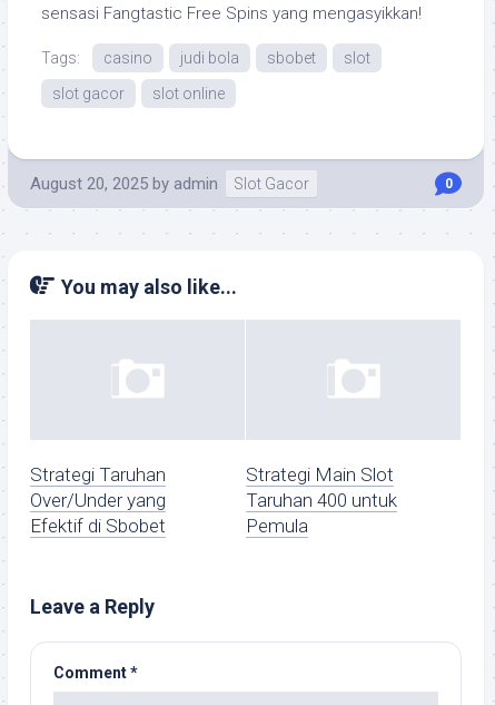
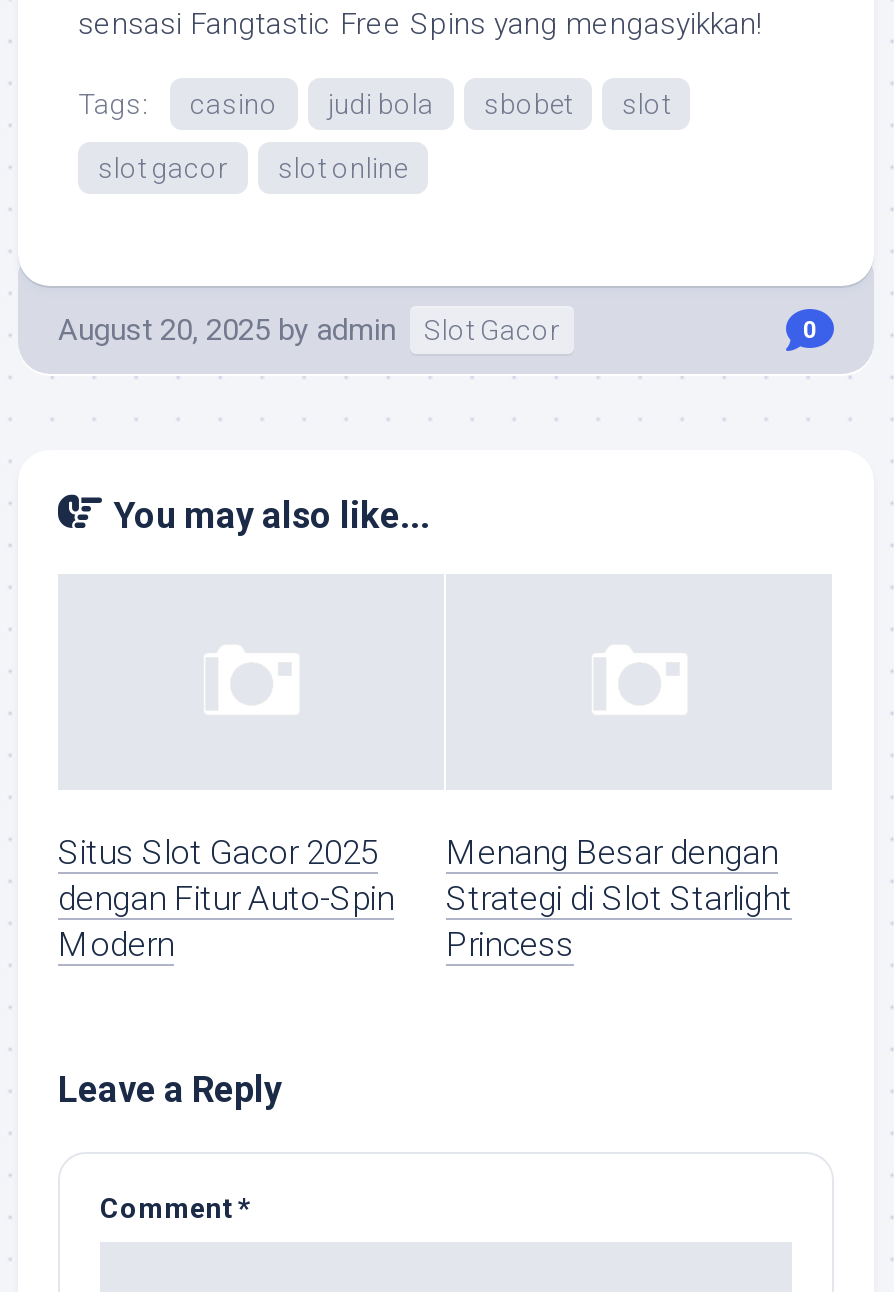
- Strategi Taruhan
- Over/Under yang
- Efektif di Sbobet
+ Situs Slot Gacor 2025
+ dengan Fitur Auto-Spin
+ Modern

- Strategi Main Slot
- Taruhan 400 untuk
- Pemula
+ Menang Besar dengan
+ Strategi di Slot Starlight
+ Princess
